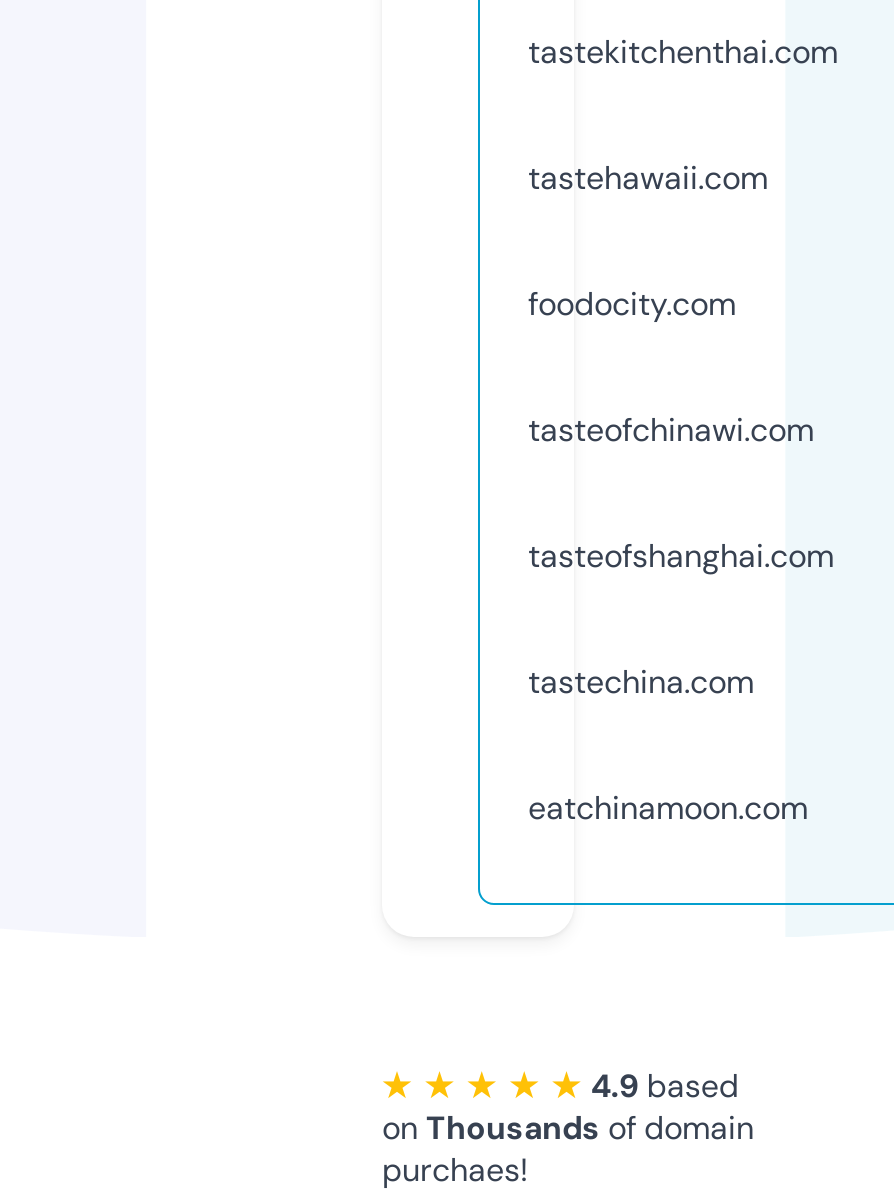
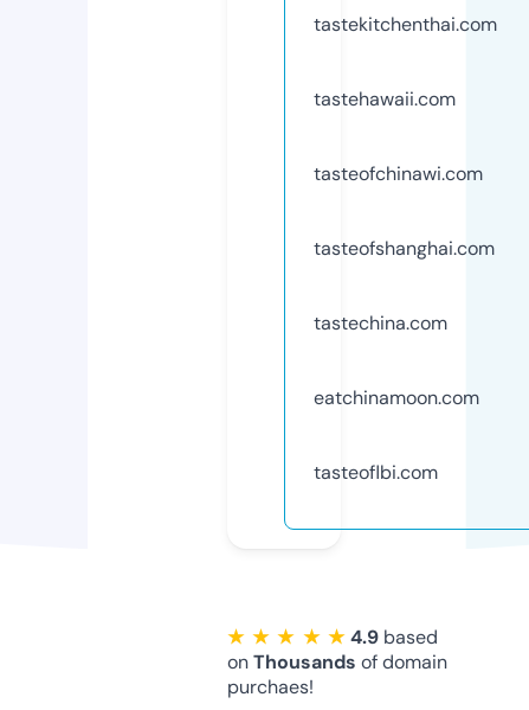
- foodocity.com

moved up: tasteofchinawi.com | tasteofshanghai.com | tastechina.com | eatchinamoon.com

+ tasteoflbi.com
